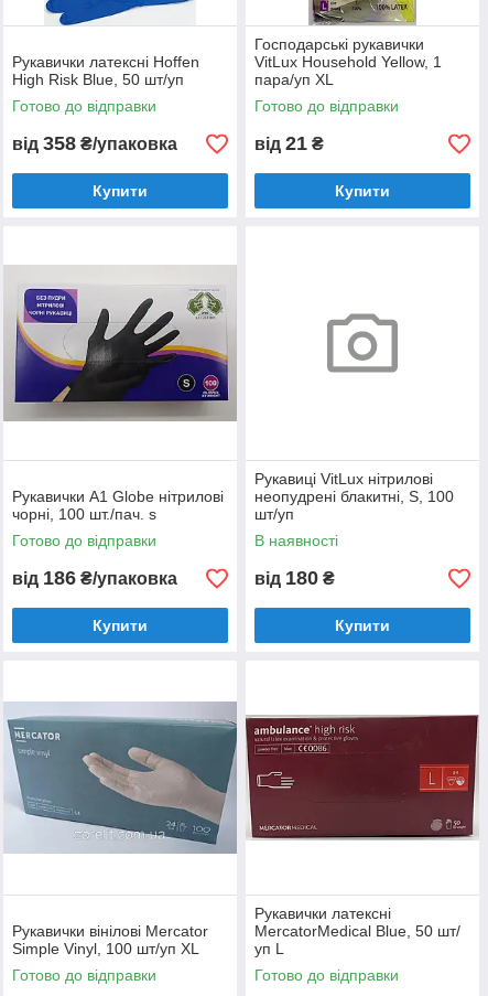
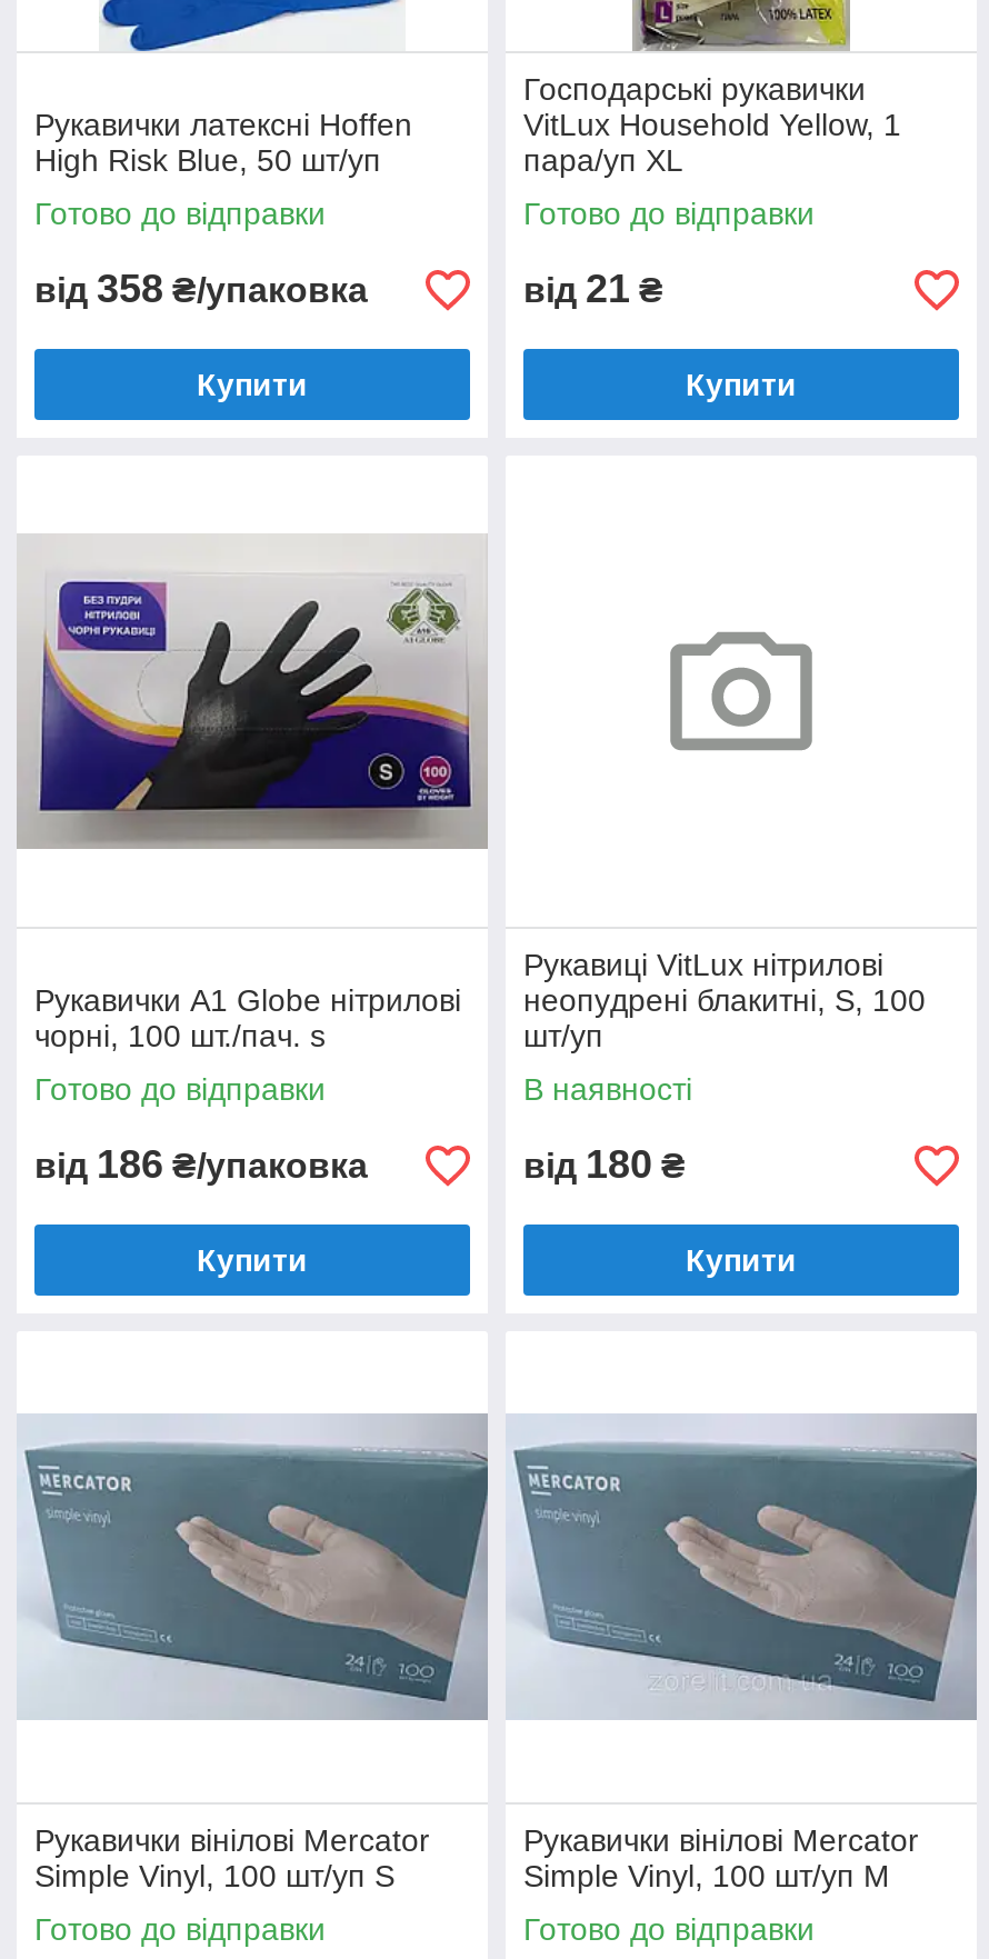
- [image]
+ [image]

- Рукавички латексні
- MercatorMedical Blue, 50 шт/
- уп L
+ Рукавички вінілові Mercator
+ Simple Vinyl, 100 шт/уп M

- Simple Vinyl, 100 шт/уп XL
+ Simple Vinyl, 100 шт/уп S
